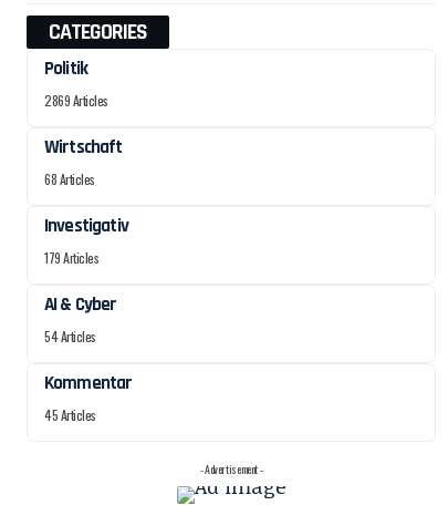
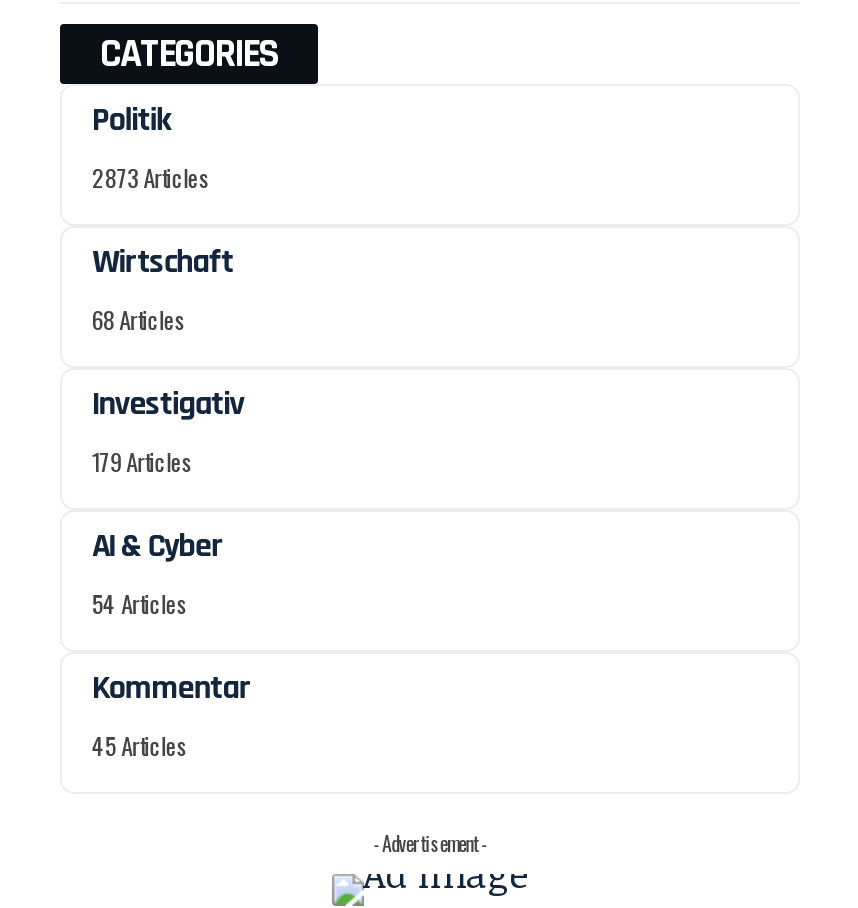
- 2869 Articles
+ 2873 Articles
